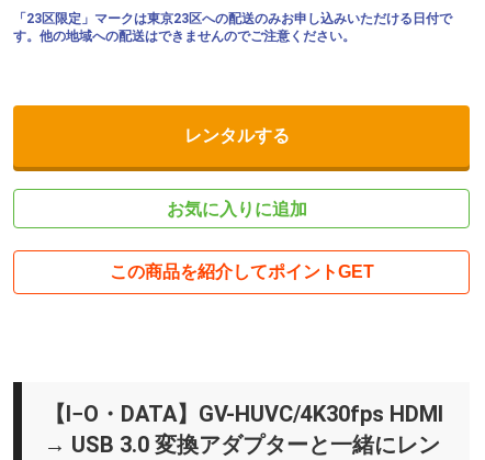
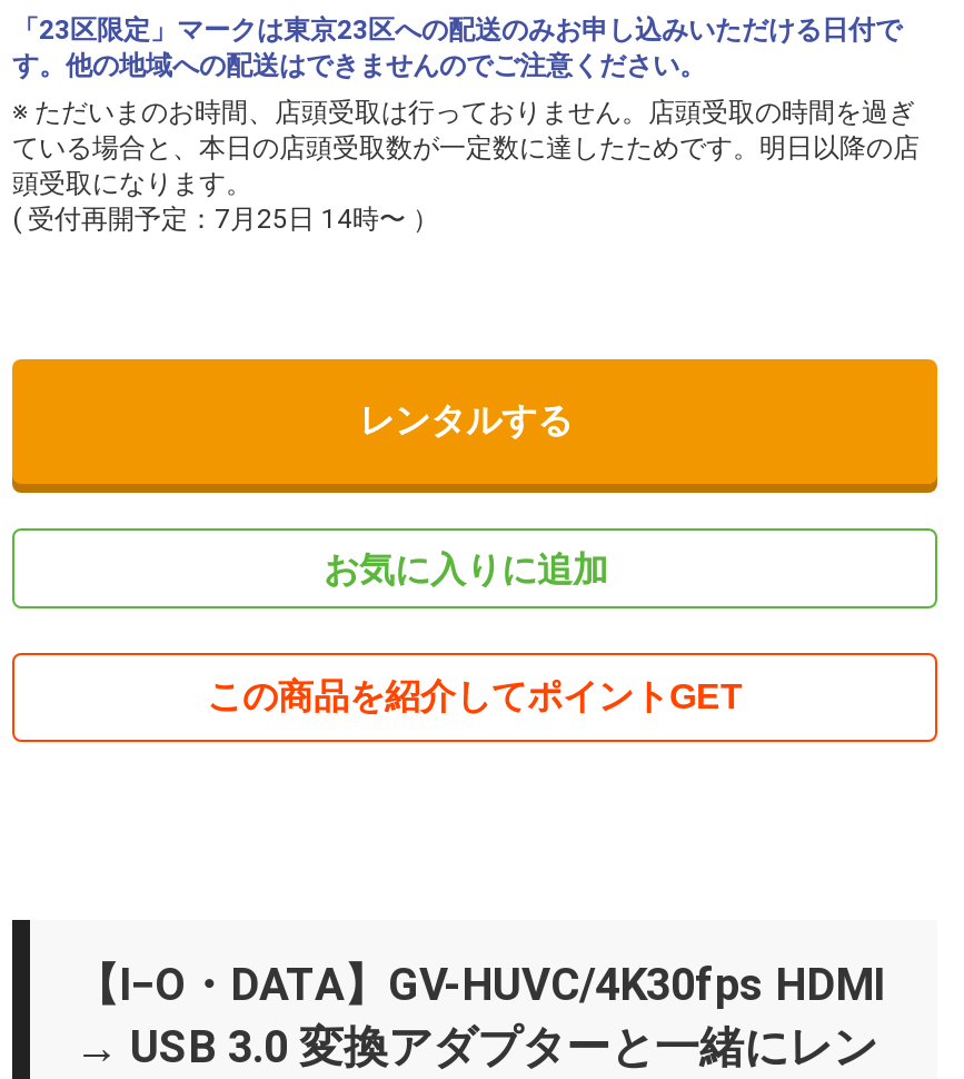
+ ※ ただいまのお時間、店頭受取は行っておりません。店頭受取の時間を過ぎ
+ ている場合と、本日の店頭受取数が一定数に達したためです。明日以降の店
+ 頭受取になります。
+ ( 受付再開予定：7月25日 14時〜 ）
